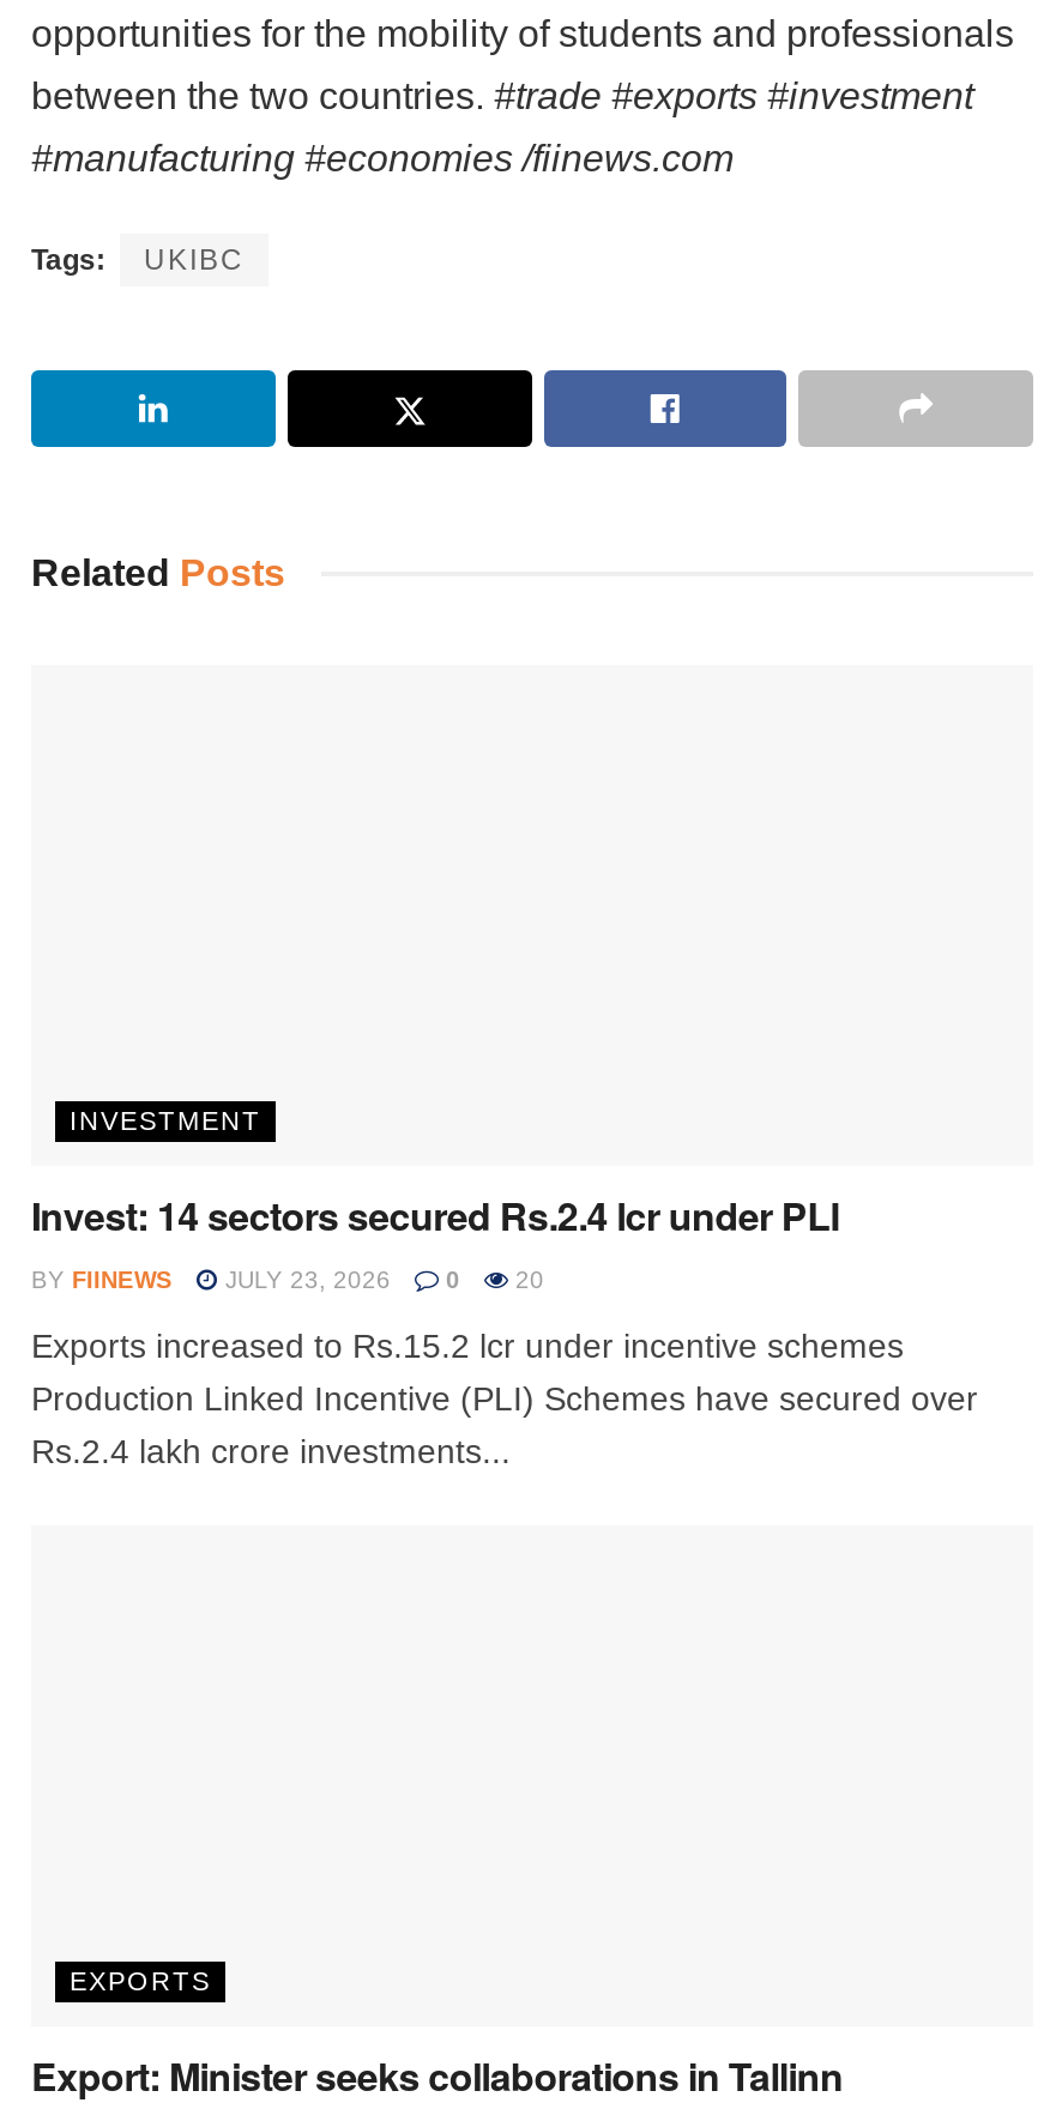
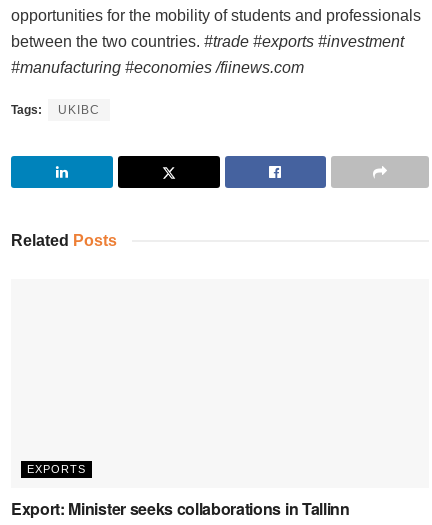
- INVESTMENT
- Invest: 14 sectors secured Rs.2.4 lcr under PLI
- BY FIINEWS
- JULY 23, 2026
- 0
- 20
- Exports increased to Rs.15.2 lcr under incentive schemes
- Production Linked Incentive (PLI) Schemes have secured over
- Rs.2.4 lakh crore investments...
